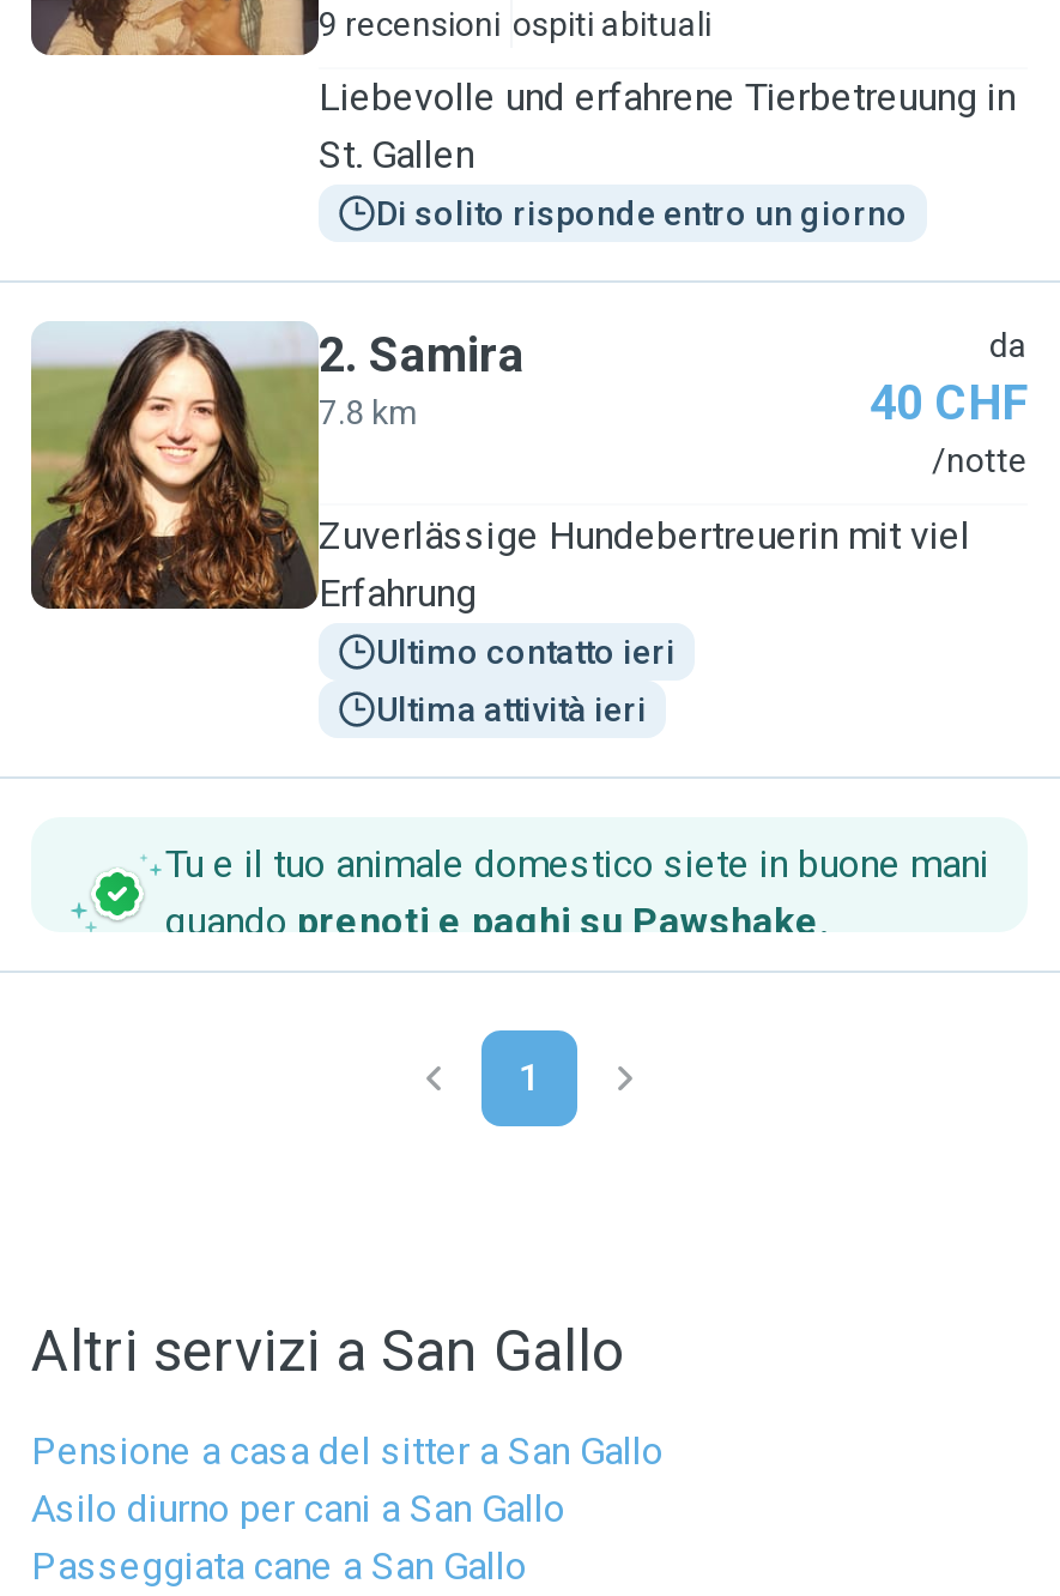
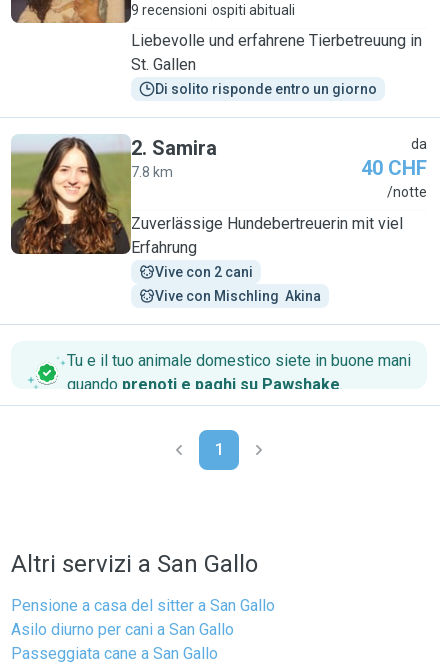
- Ultimo contatto ieri
+ Vive con 2 cani

- Ultima attività ieri
+ Vive con Mischling Akina
